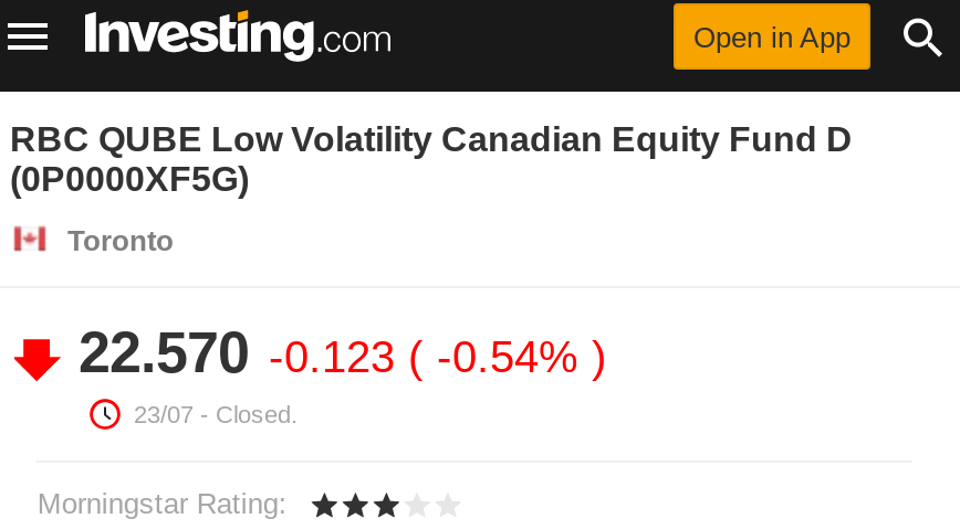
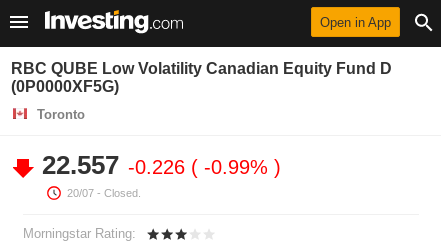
- 22.570 -0.123 -0.54%
+ 22.557 -0.226 -0.99%

- 23/07 - Closed.
+ 20/07 - Closed.
